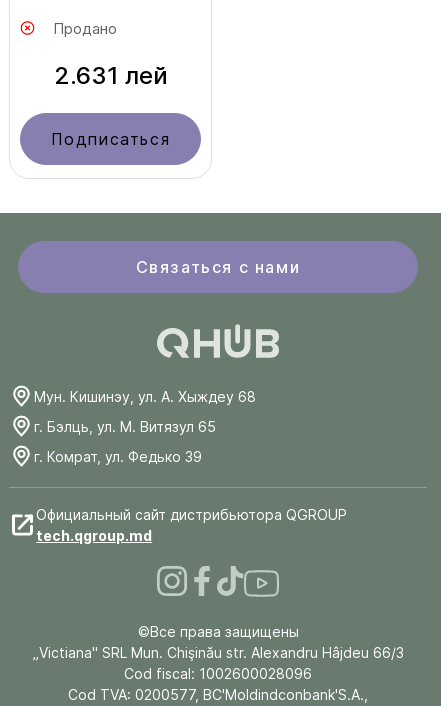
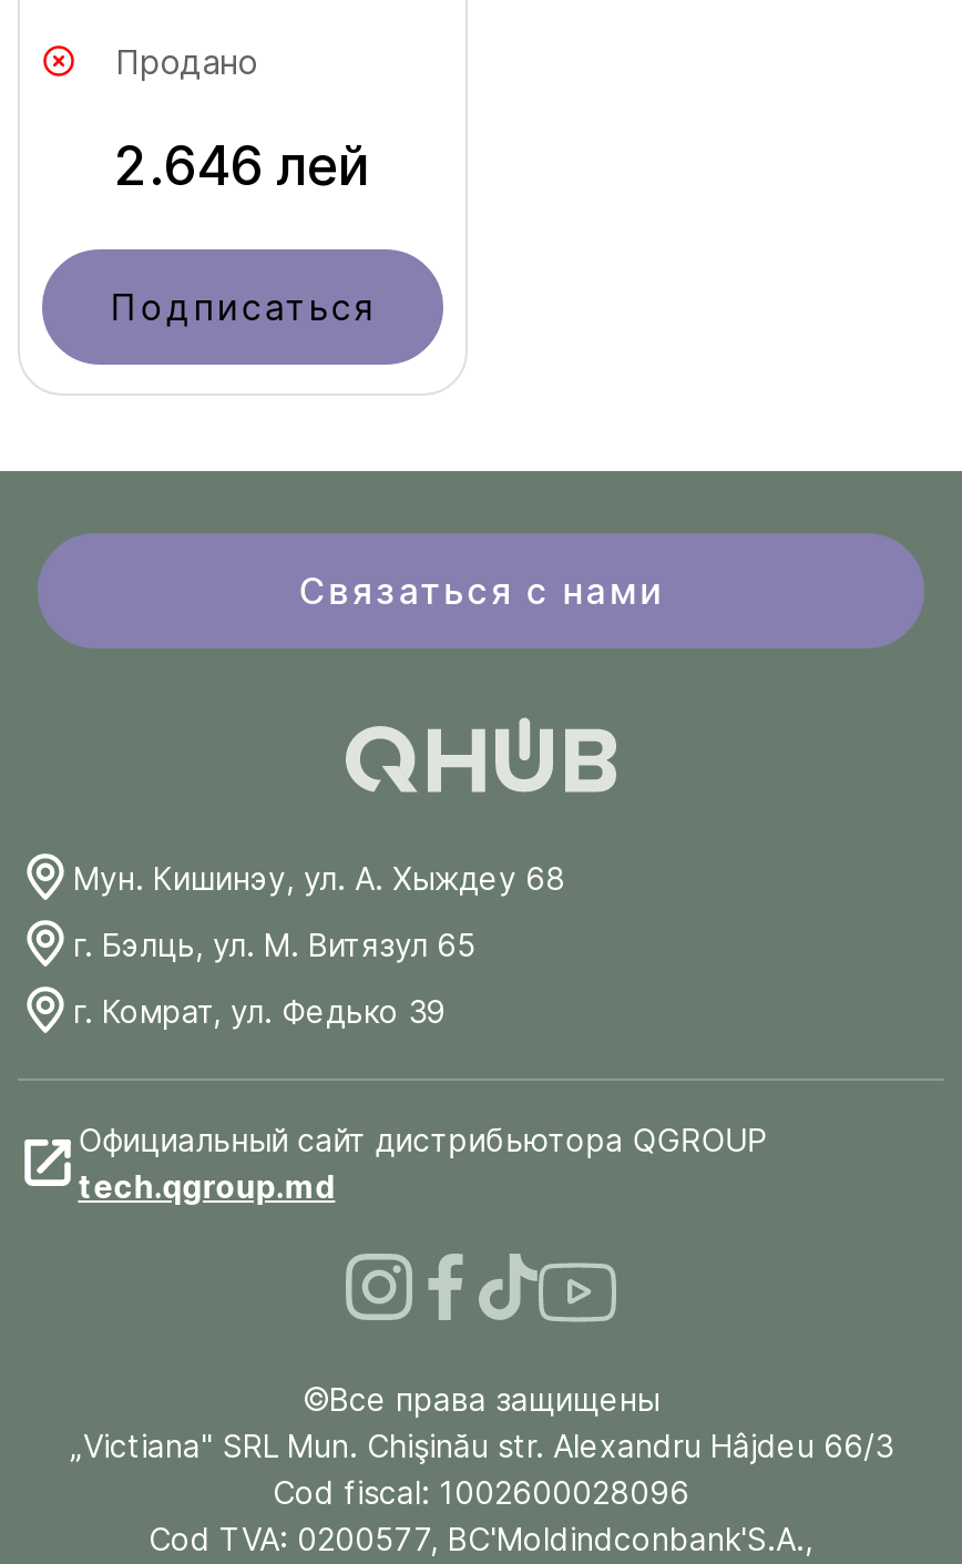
- 2.631 лей
+ 2.646 лей
